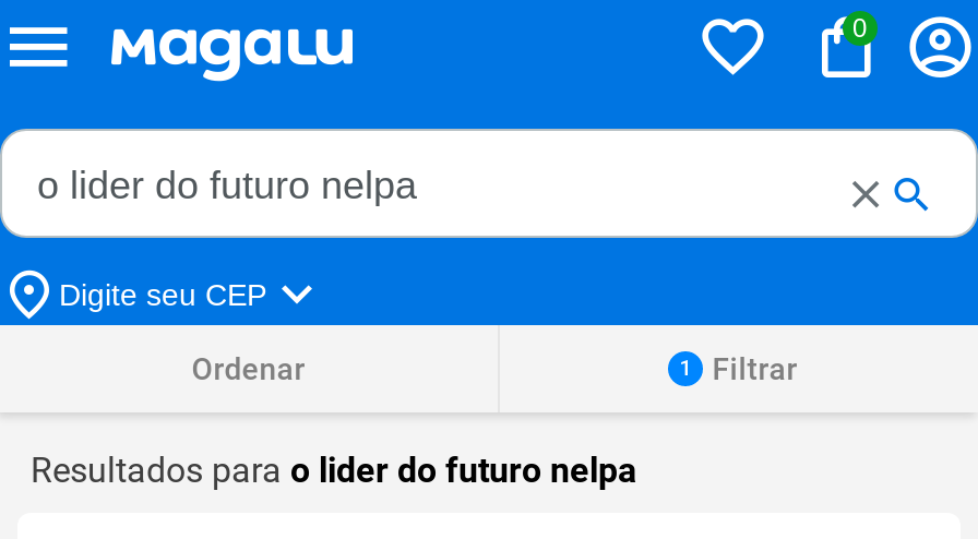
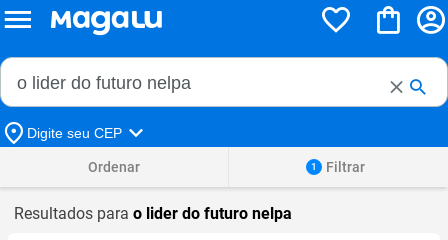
- 0
